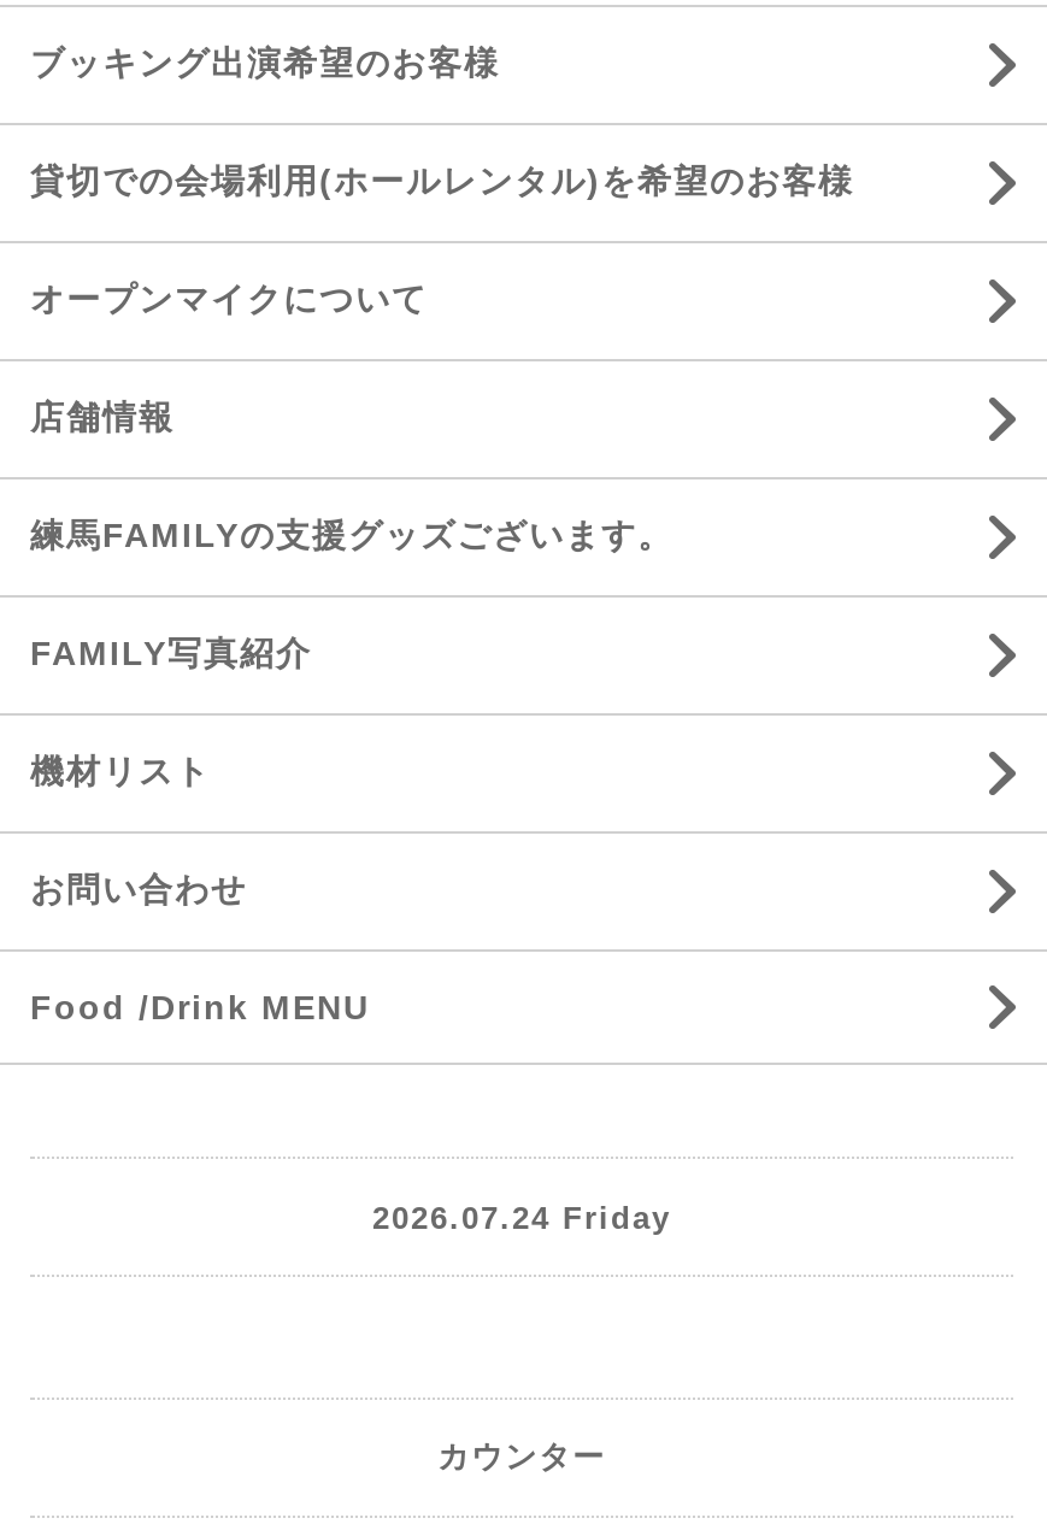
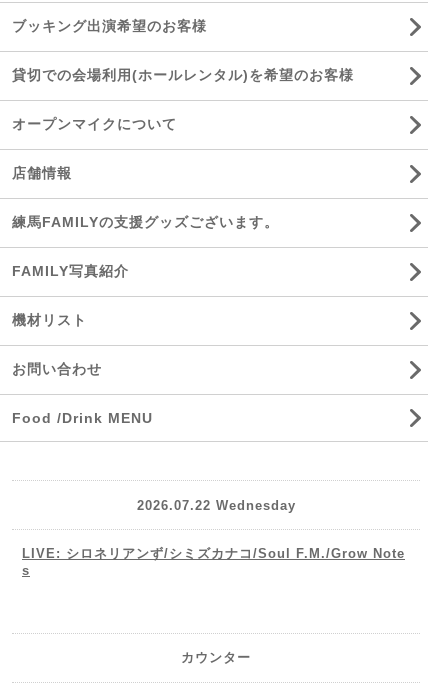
- 2026.07.24 Friday
+ 2026.07.22 Wednesday
+ LIVE: シロネリアンず/シミズカナコ/Soul F.M./Grow Note
+ s
